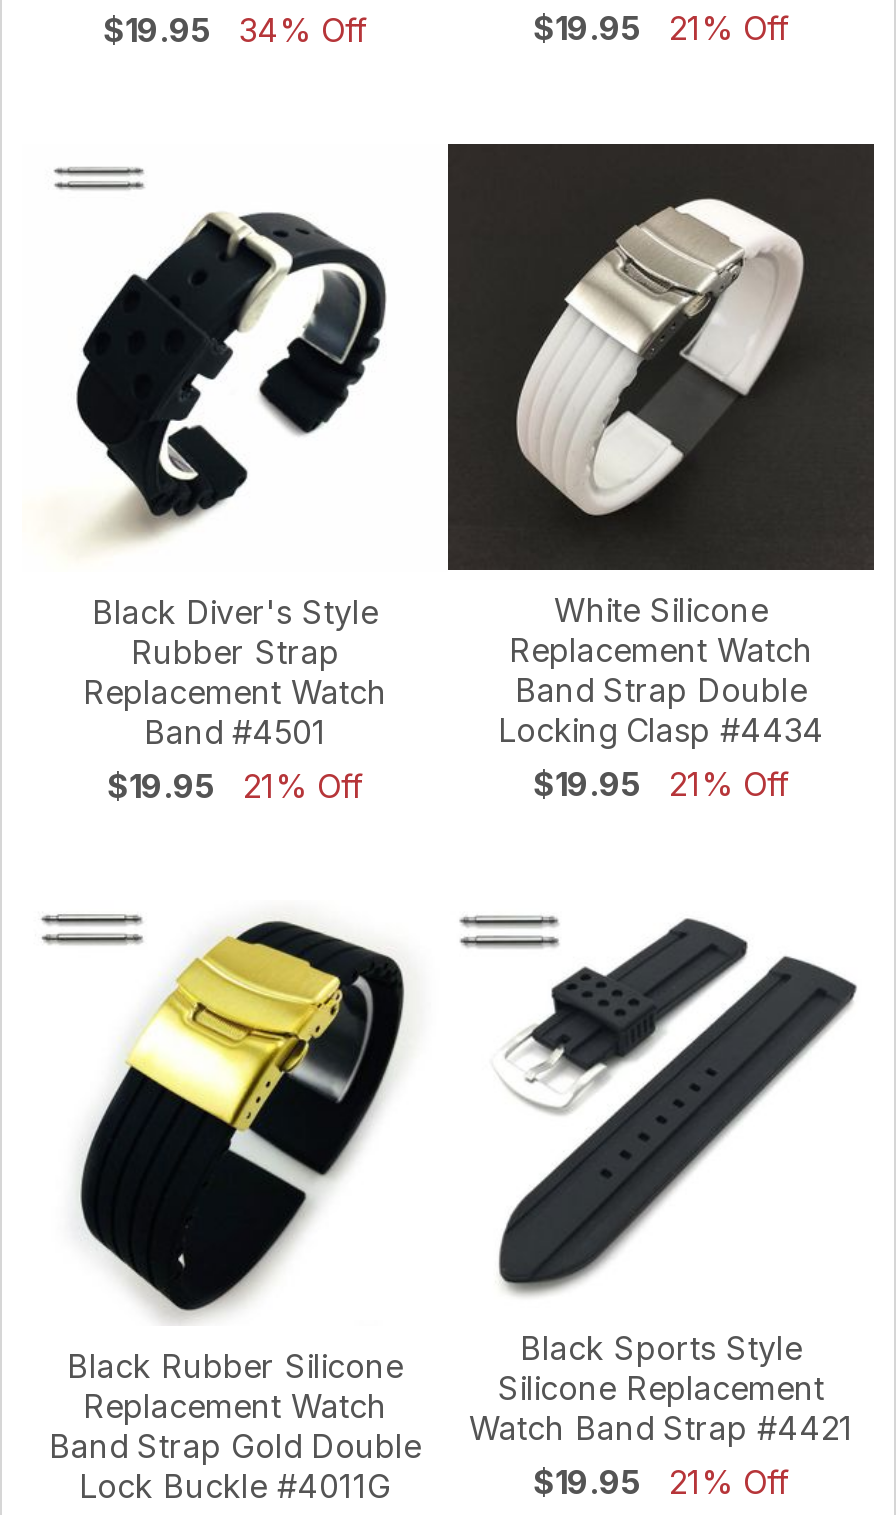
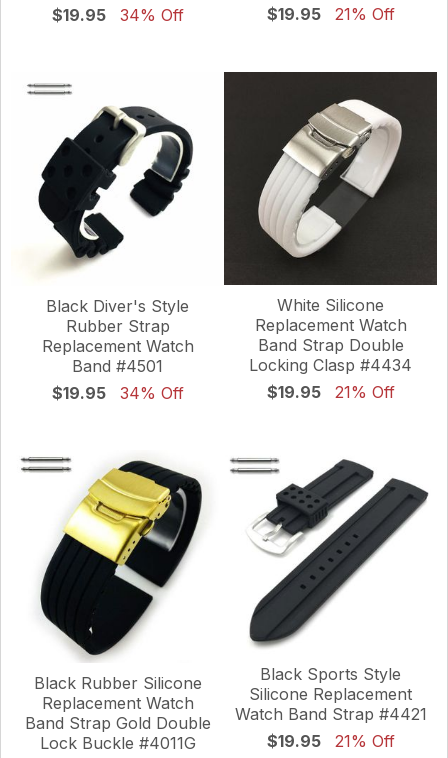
- $19.95 21% Off
+ $19.95 34% Off
